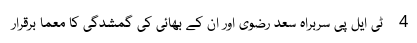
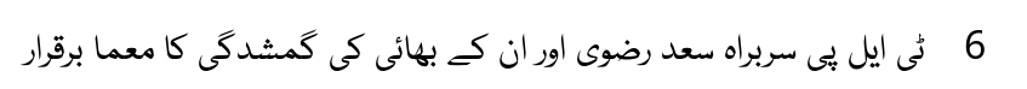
- 4 ٹی ایل پی سربراہ سعد رضوی اور ان کے بھائی کی گمشدگی کا معما برقرار
+ 6 ٹی ایل پی سربراہ سعد رضوی اور ان کے بھائی کی گمشدگی کا معما برقرار
